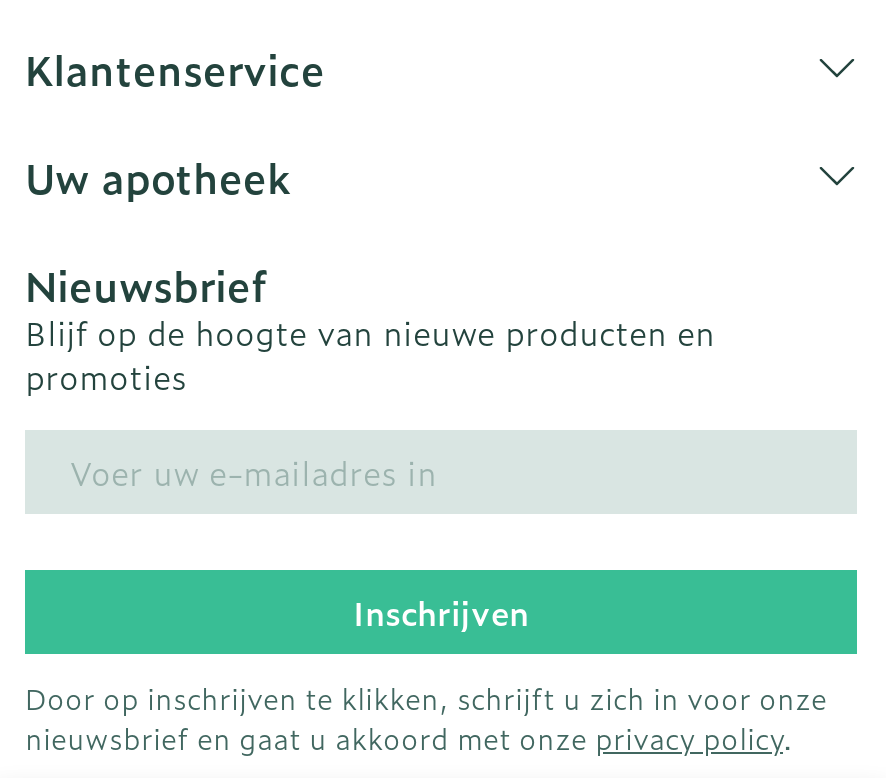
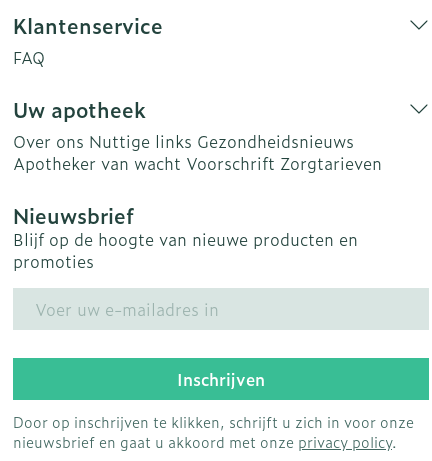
+ FAQ

+ Over ons Nuttige links Gezondheidsnieuws
+ Apotheker van wacht Voorschrift Zorgtarieven
